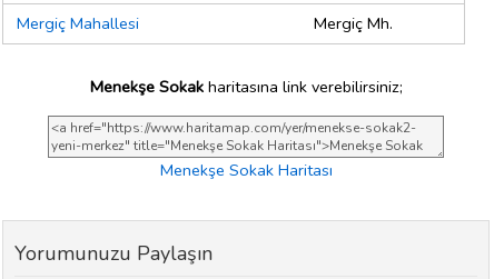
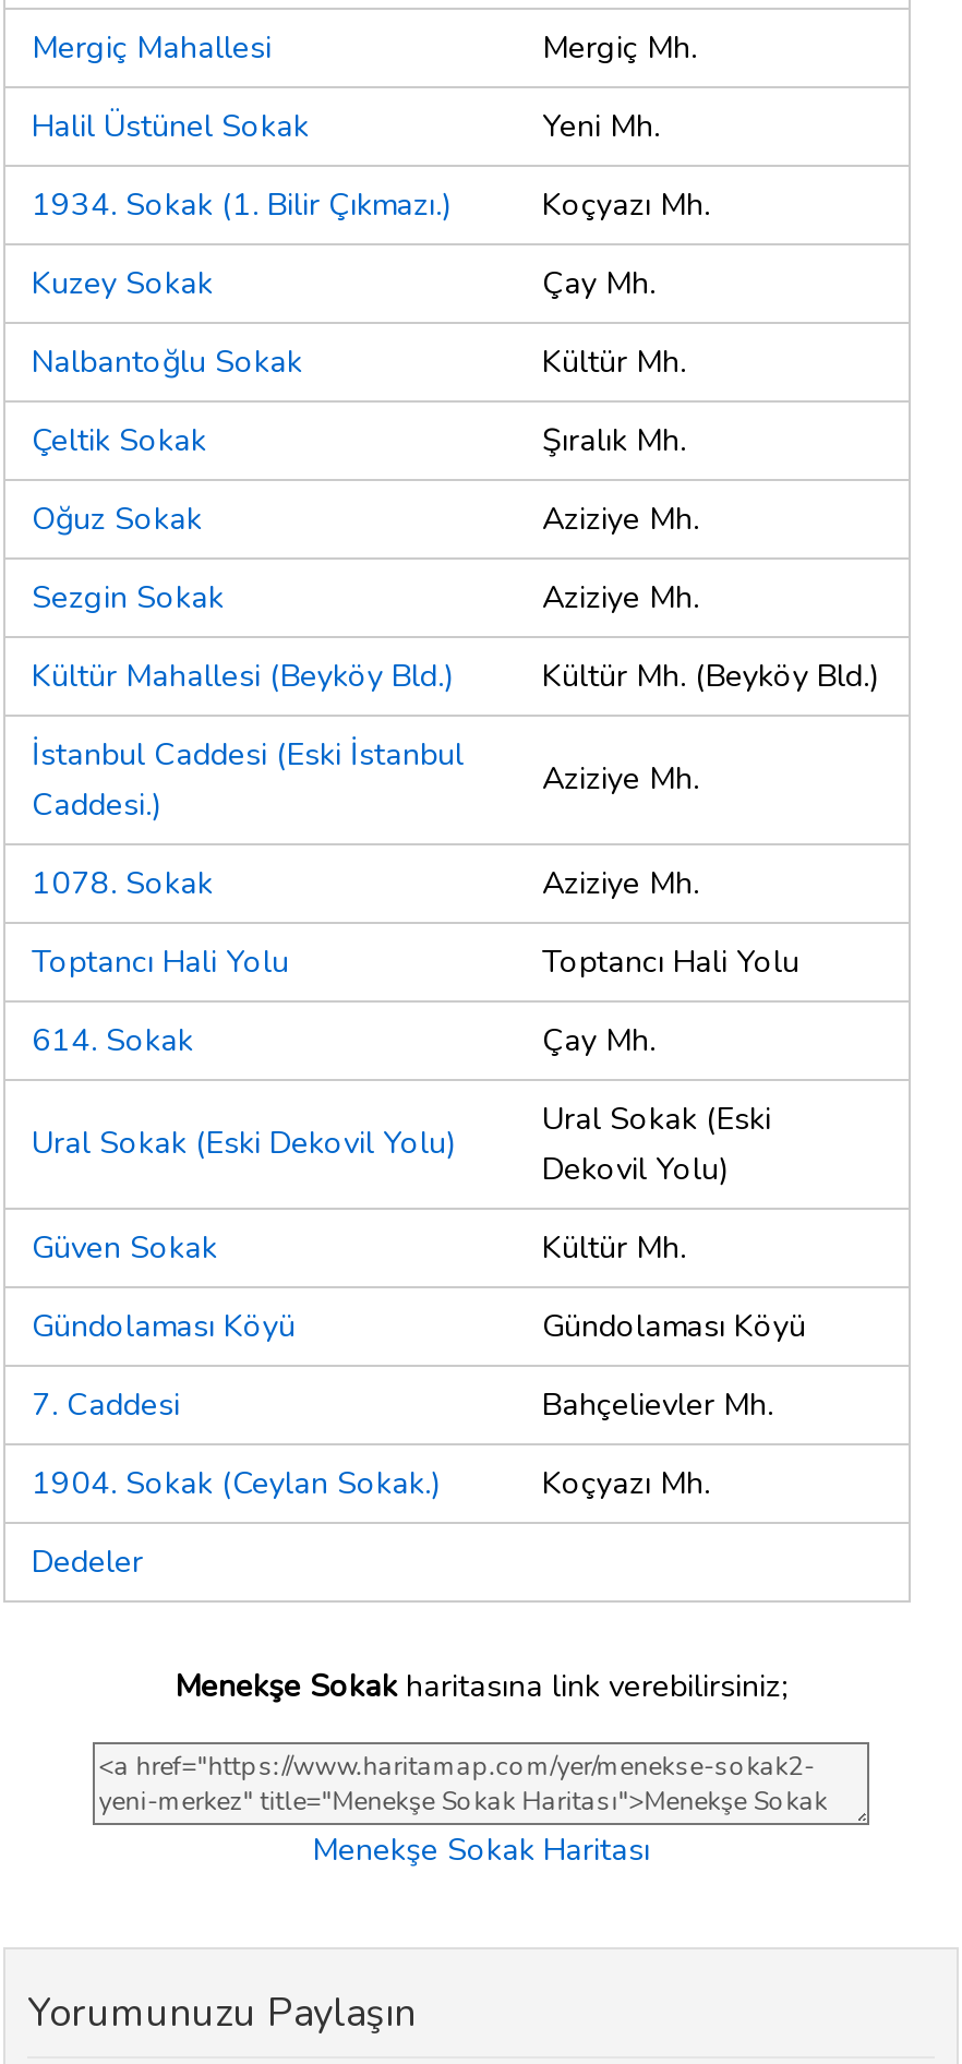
+ Halil Üstünel Sokak
+ Yeni Mh.
+ 1934. Sokak (1. Bilir Çıkmazı.)
+ Koçyazı Mh.
+ Kuzey Sokak
+ Çay Mh.
+ Nalbantoğlu Sokak
+ Kültür Mh.
+ Çeltik Sokak
+ Şıralık Mh.
+ Oğuz Sokak
+ Aziziye Mh.
+ Sezgin Sokak
+ Aziziye Mh.
+ Kültür Mahallesi (Beyköy Bld.)
+ Kültür Mh. (Beyköy Bld.)
+ İstanbul Caddesi (Eski İstanbul
+ Caddesi.)

+ Aziziye Mh.
+ 1078. Sokak
+ Aziziye Mh.
+ Toptancı Hali Yolu
+ Toptancı Hali Yolu
+ 614. Sokak
+ Çay Mh.
+ Ural Sokak (Eski Dekovil Yolu)

+ Ural Sokak (Eski
+ Dekovil Yolu)
+ Güven Sokak
+ Kültür Mh.
+ Gündolaması Köyü
+ Gündolaması Köyü
+ 7. Caddesi
+ Bahçelievler Mh.
+ 1904. Sokak (Ceylan Sokak.)
+ Koçyazı Mh.
+ Dedeler
